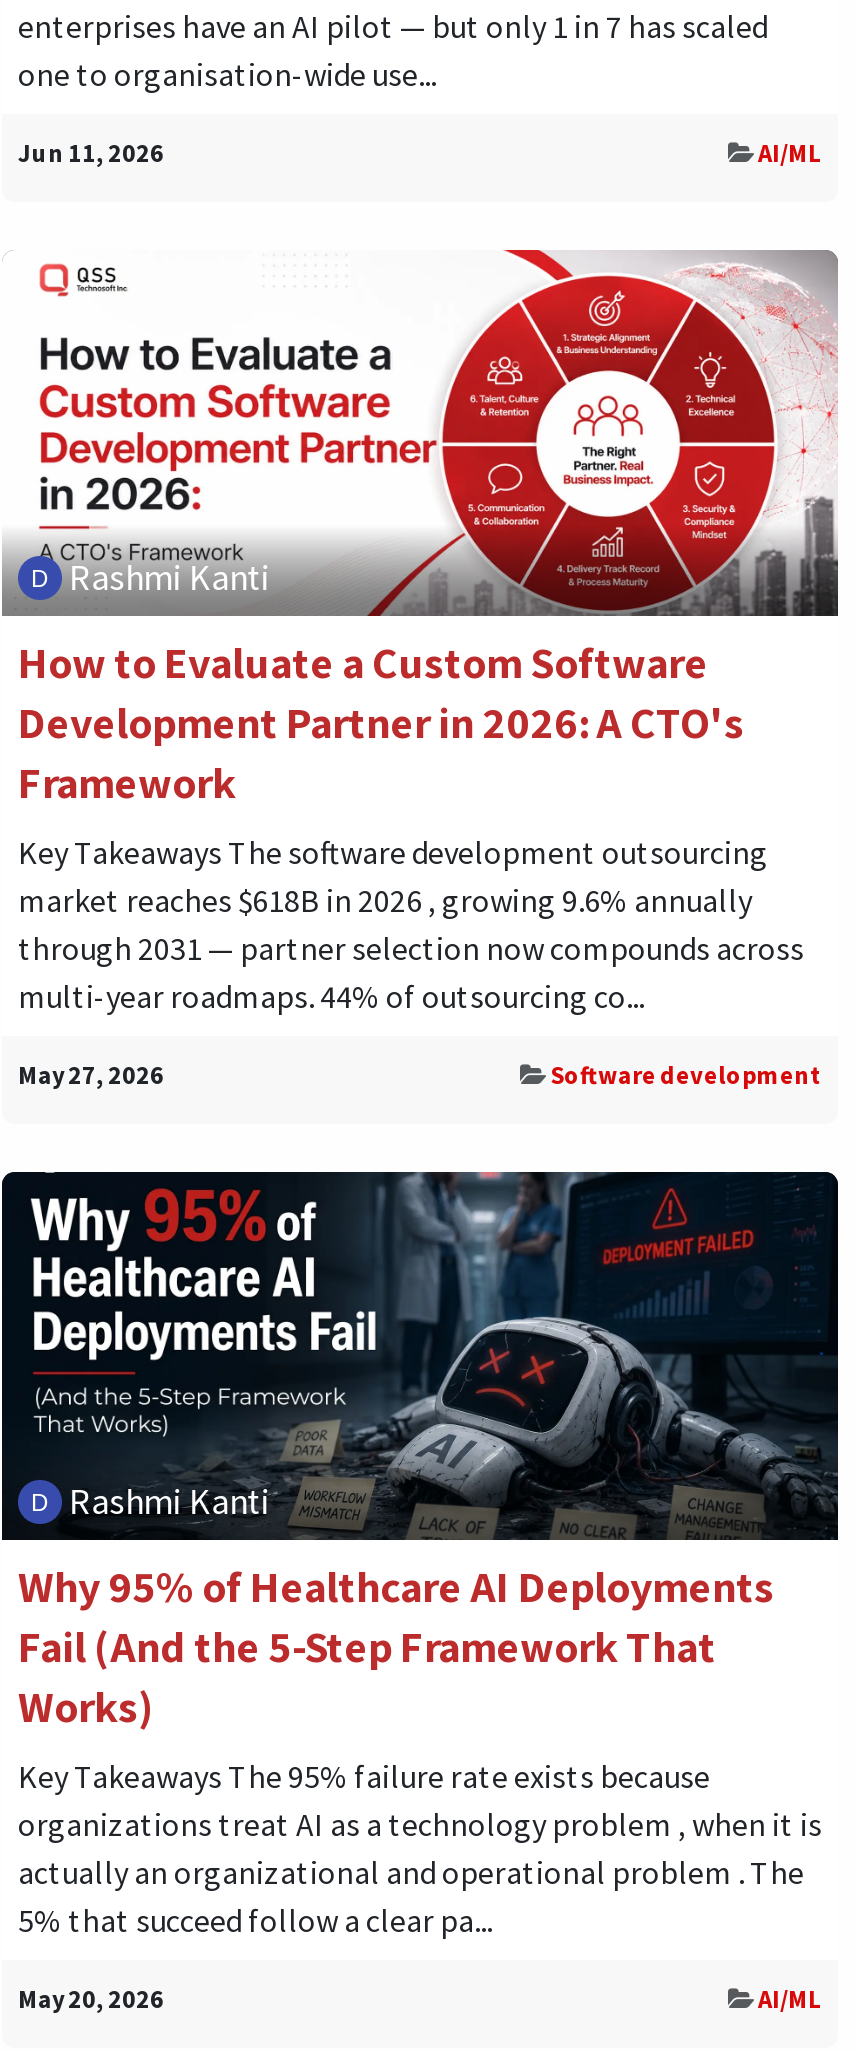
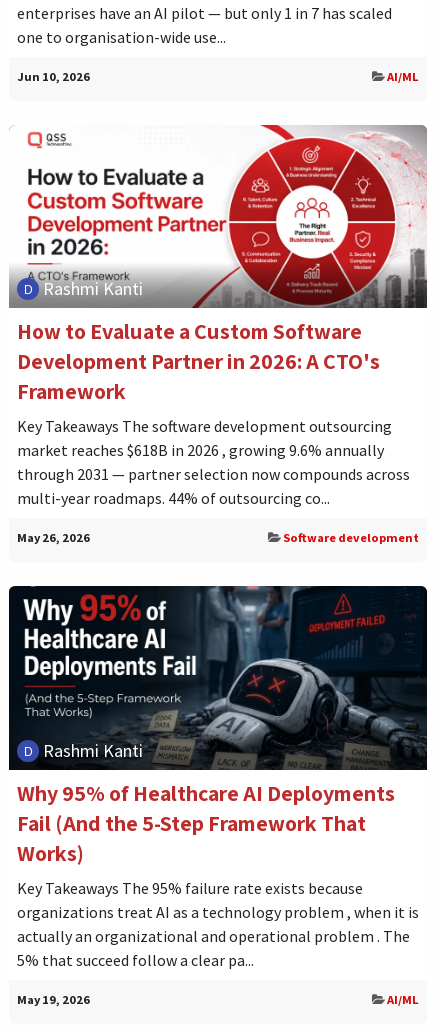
- Jun 11, 2026
+ Jun 10, 2026

- May 27, 2026
+ May 26, 2026

- May 20, 2026
+ May 19, 2026
